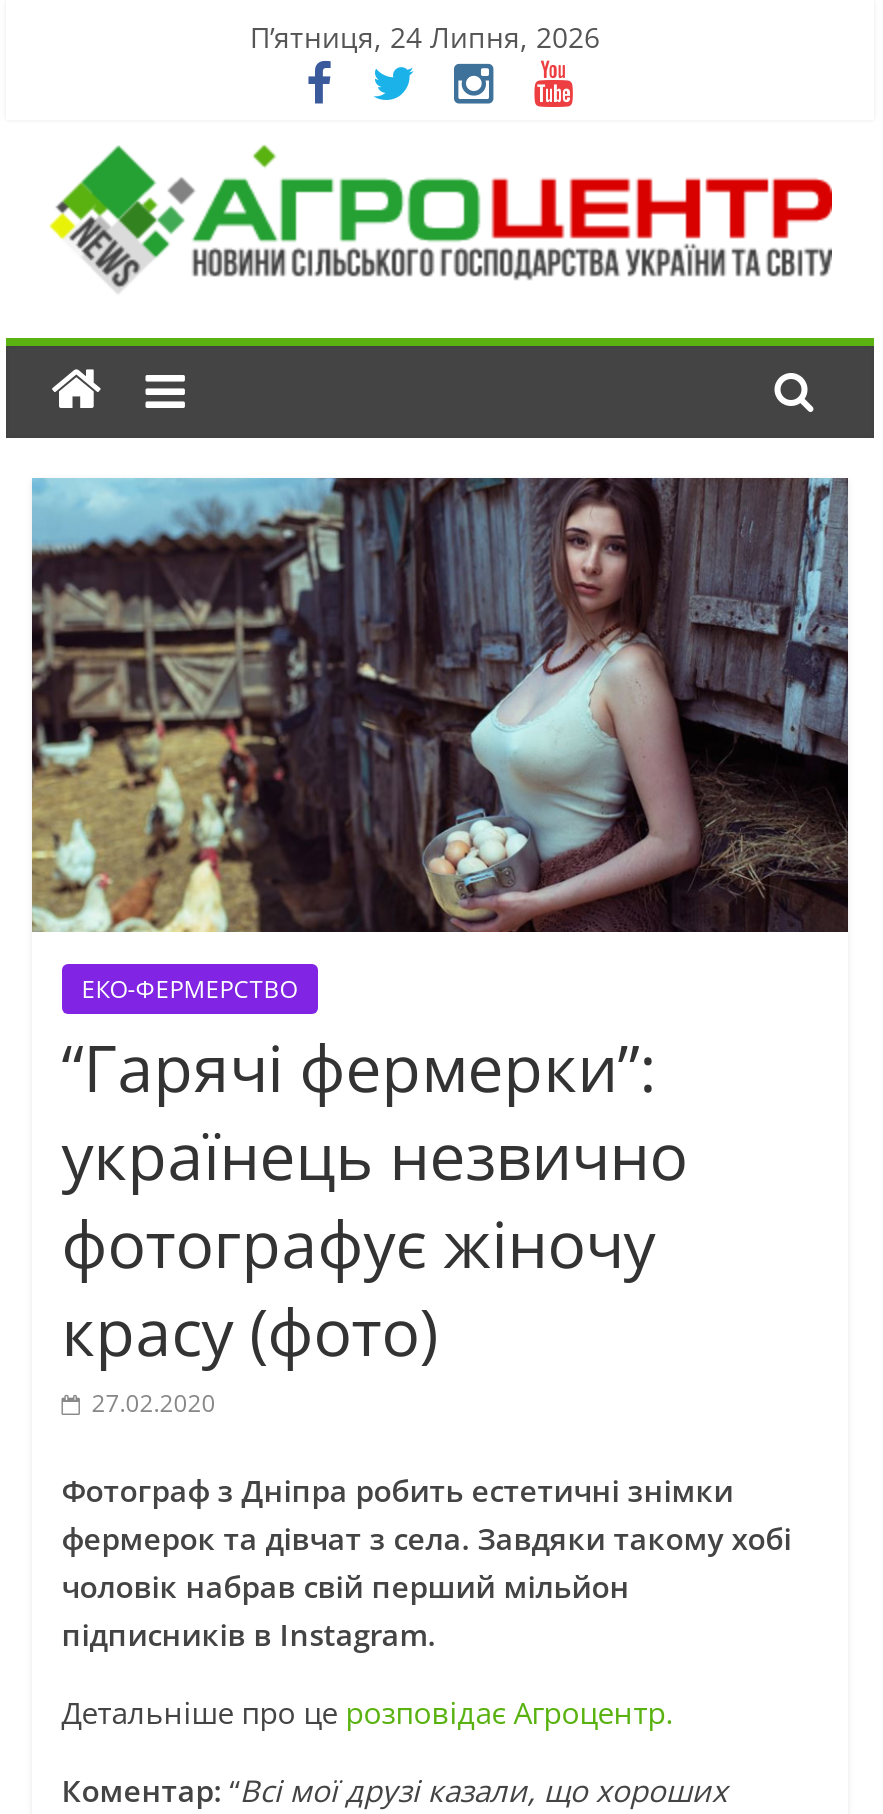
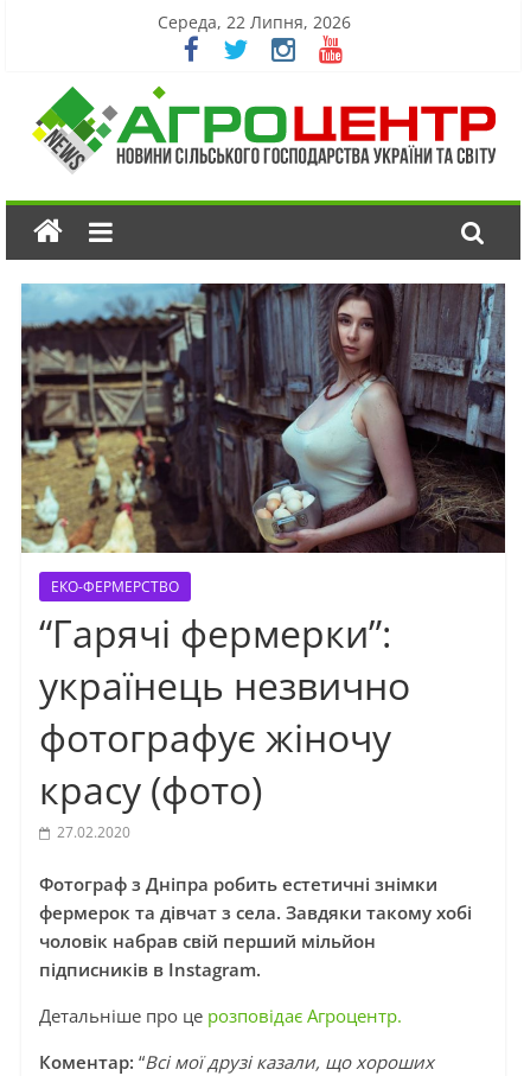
- П’ятниця, 24 Липня, 2026
+ Середа, 22 Липня, 2026
